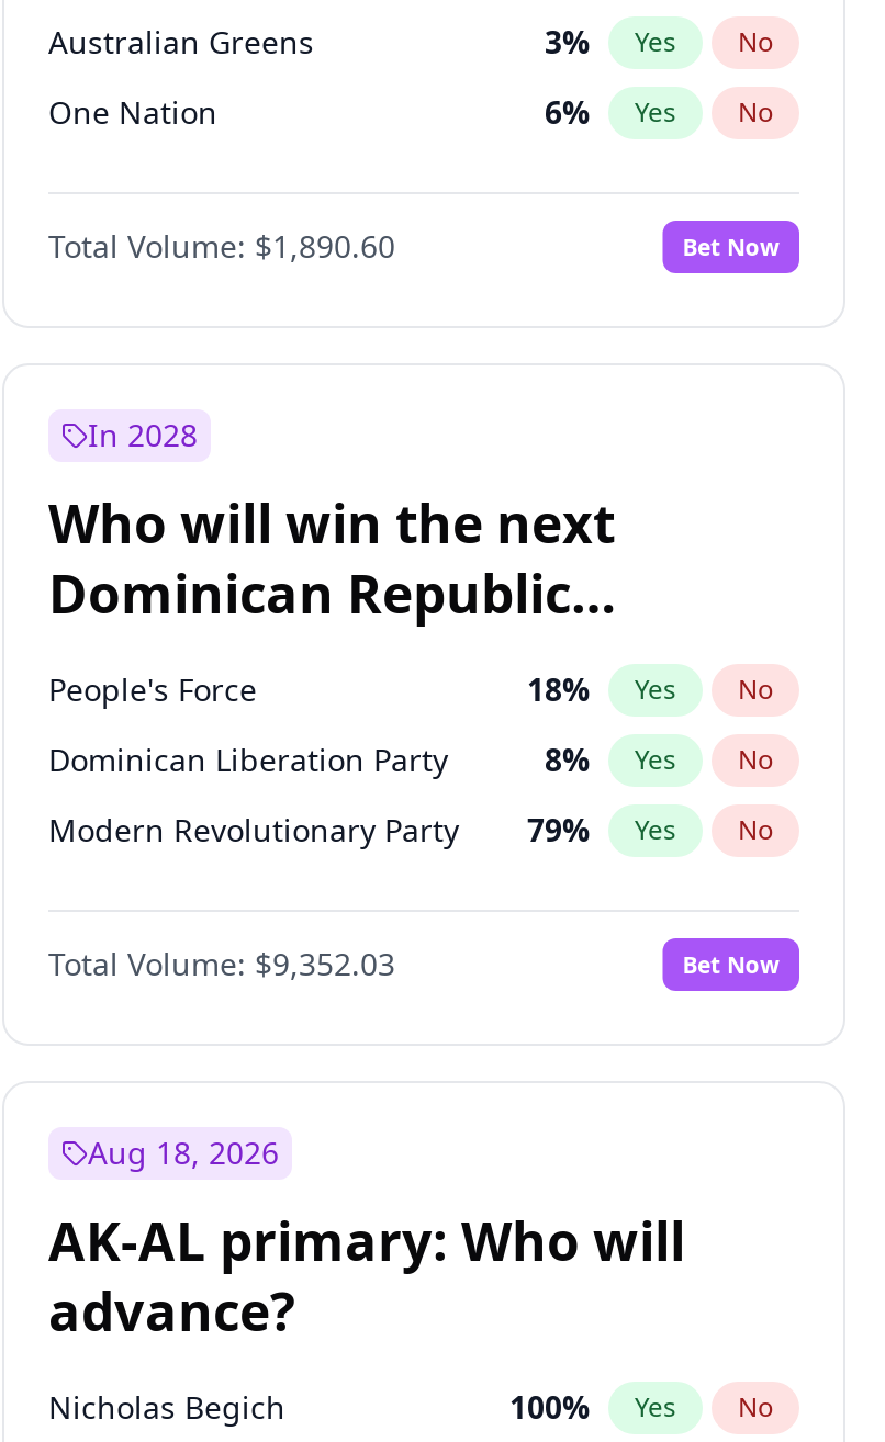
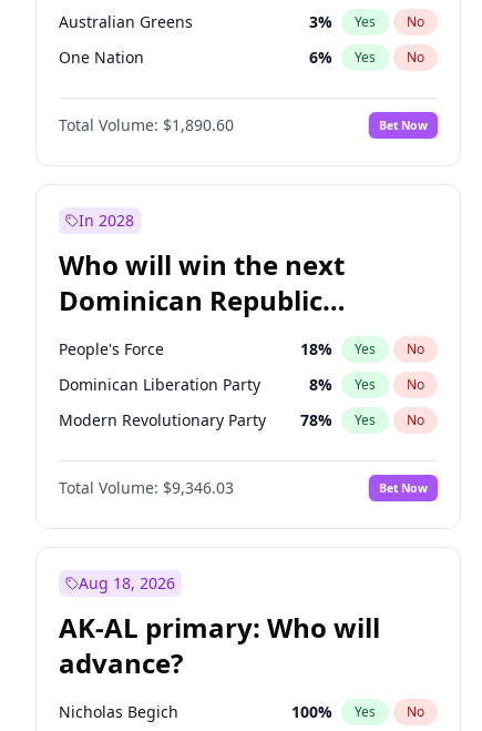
- Modern Revolutionary Party 79% Yes No
+ Modern Revolutionary Party 78% Yes No

- Total Volume: $9,352.03
+ Total Volume: $9,346.03
